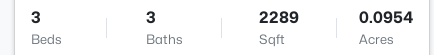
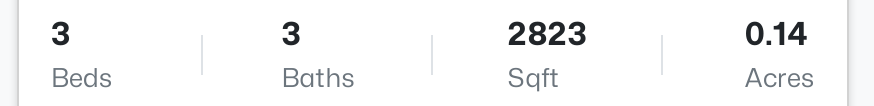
- 2289
+ 2823

- 0.0954
+ 0.14
